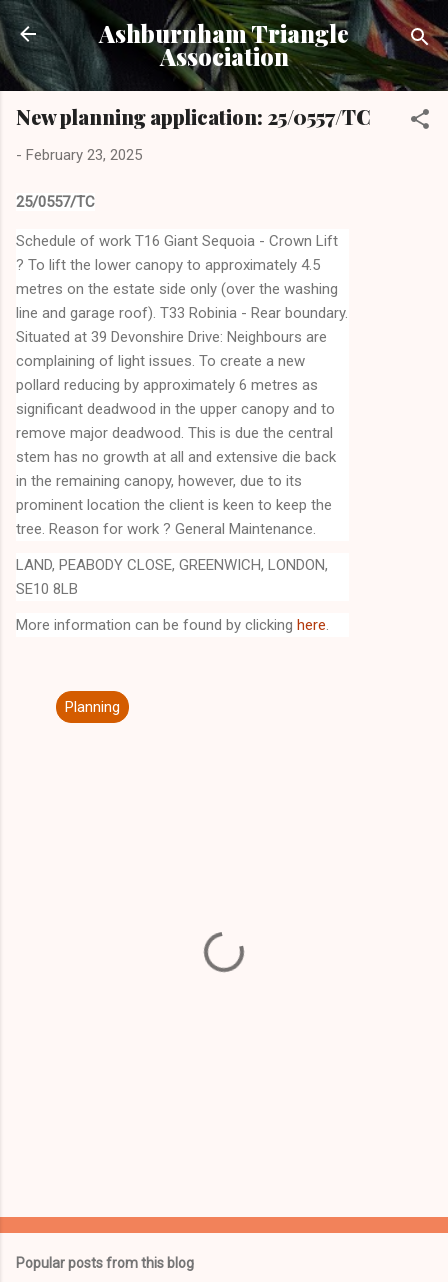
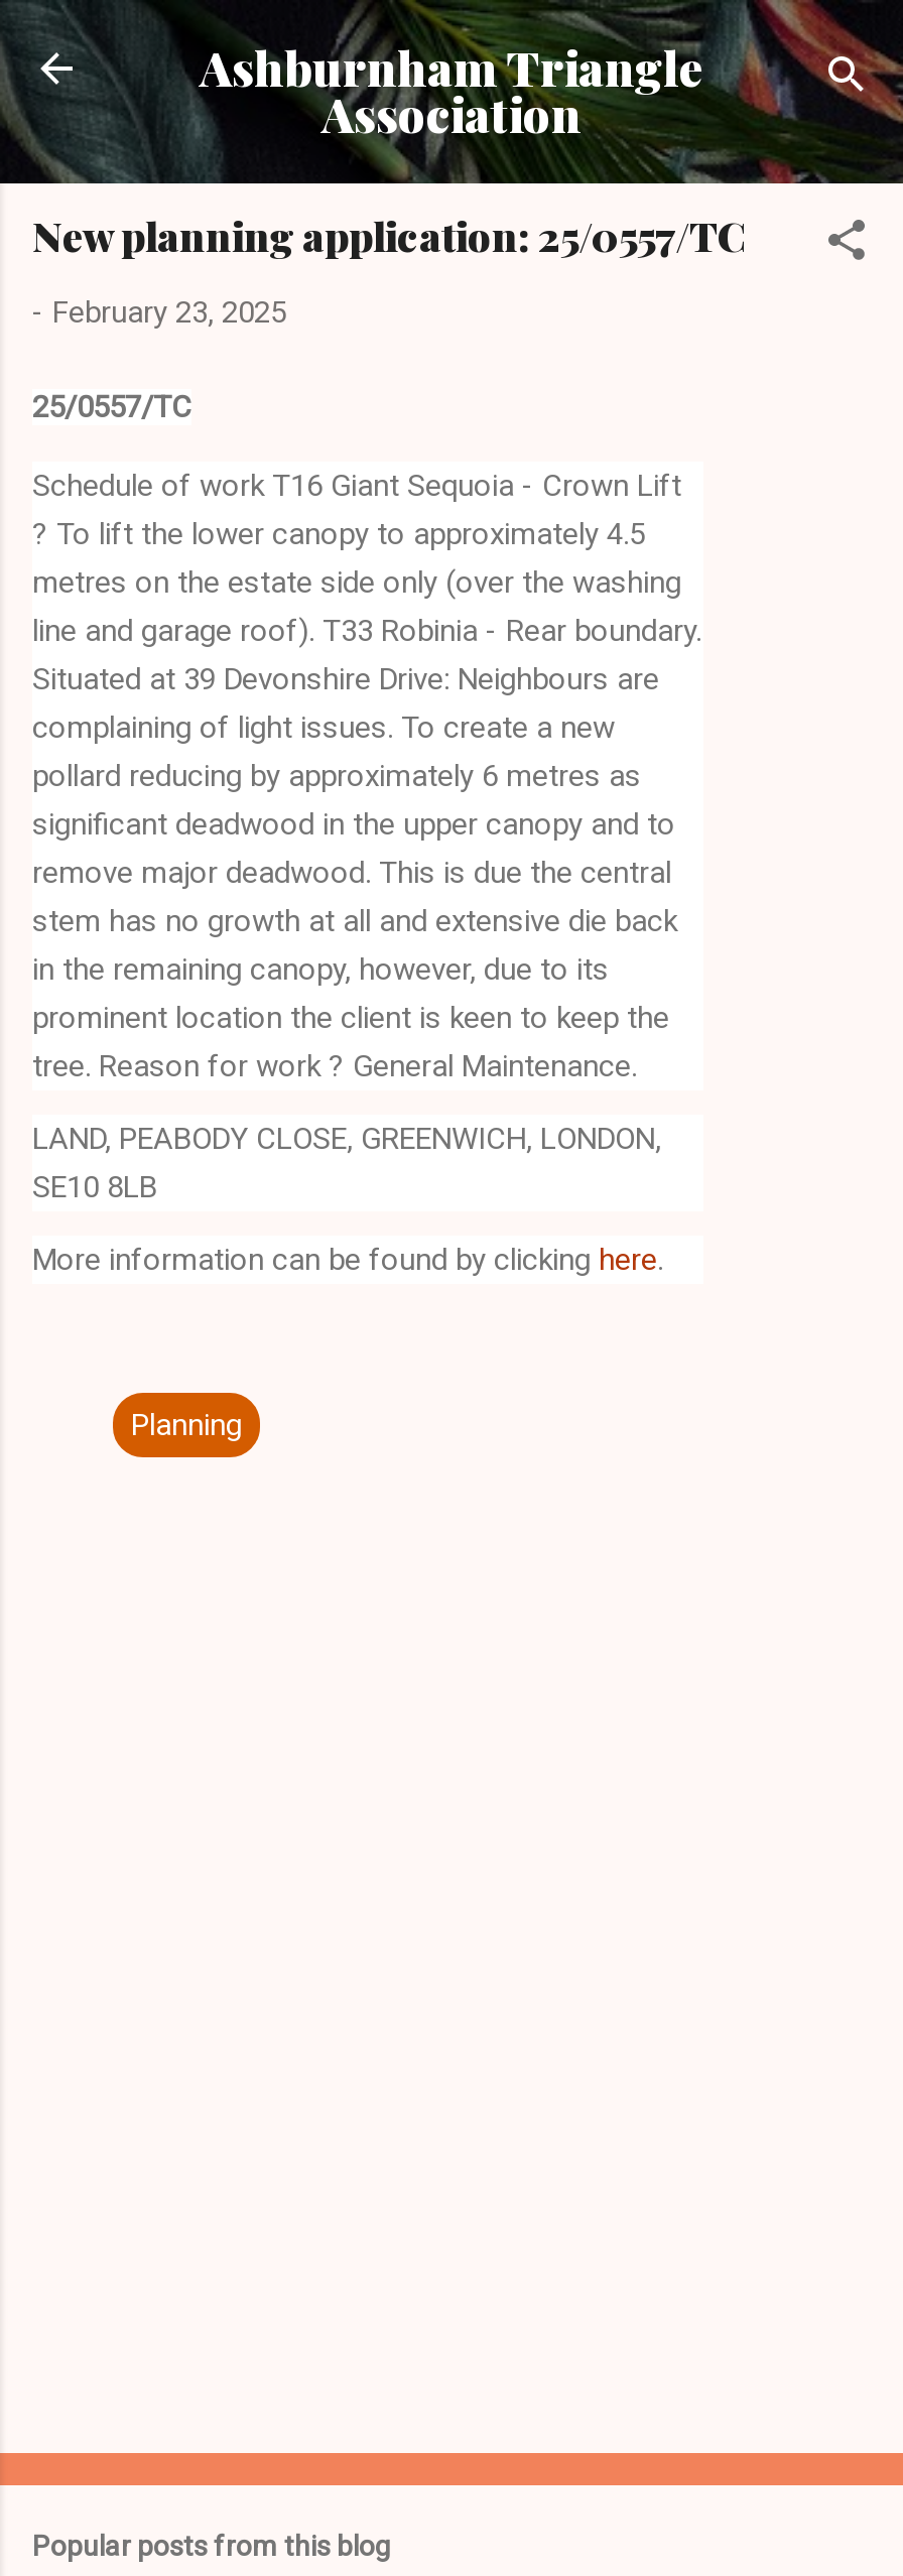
- [image]
